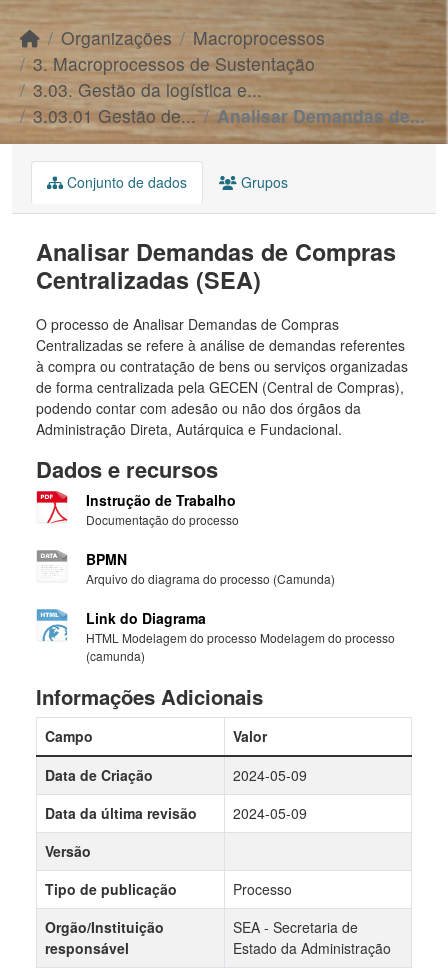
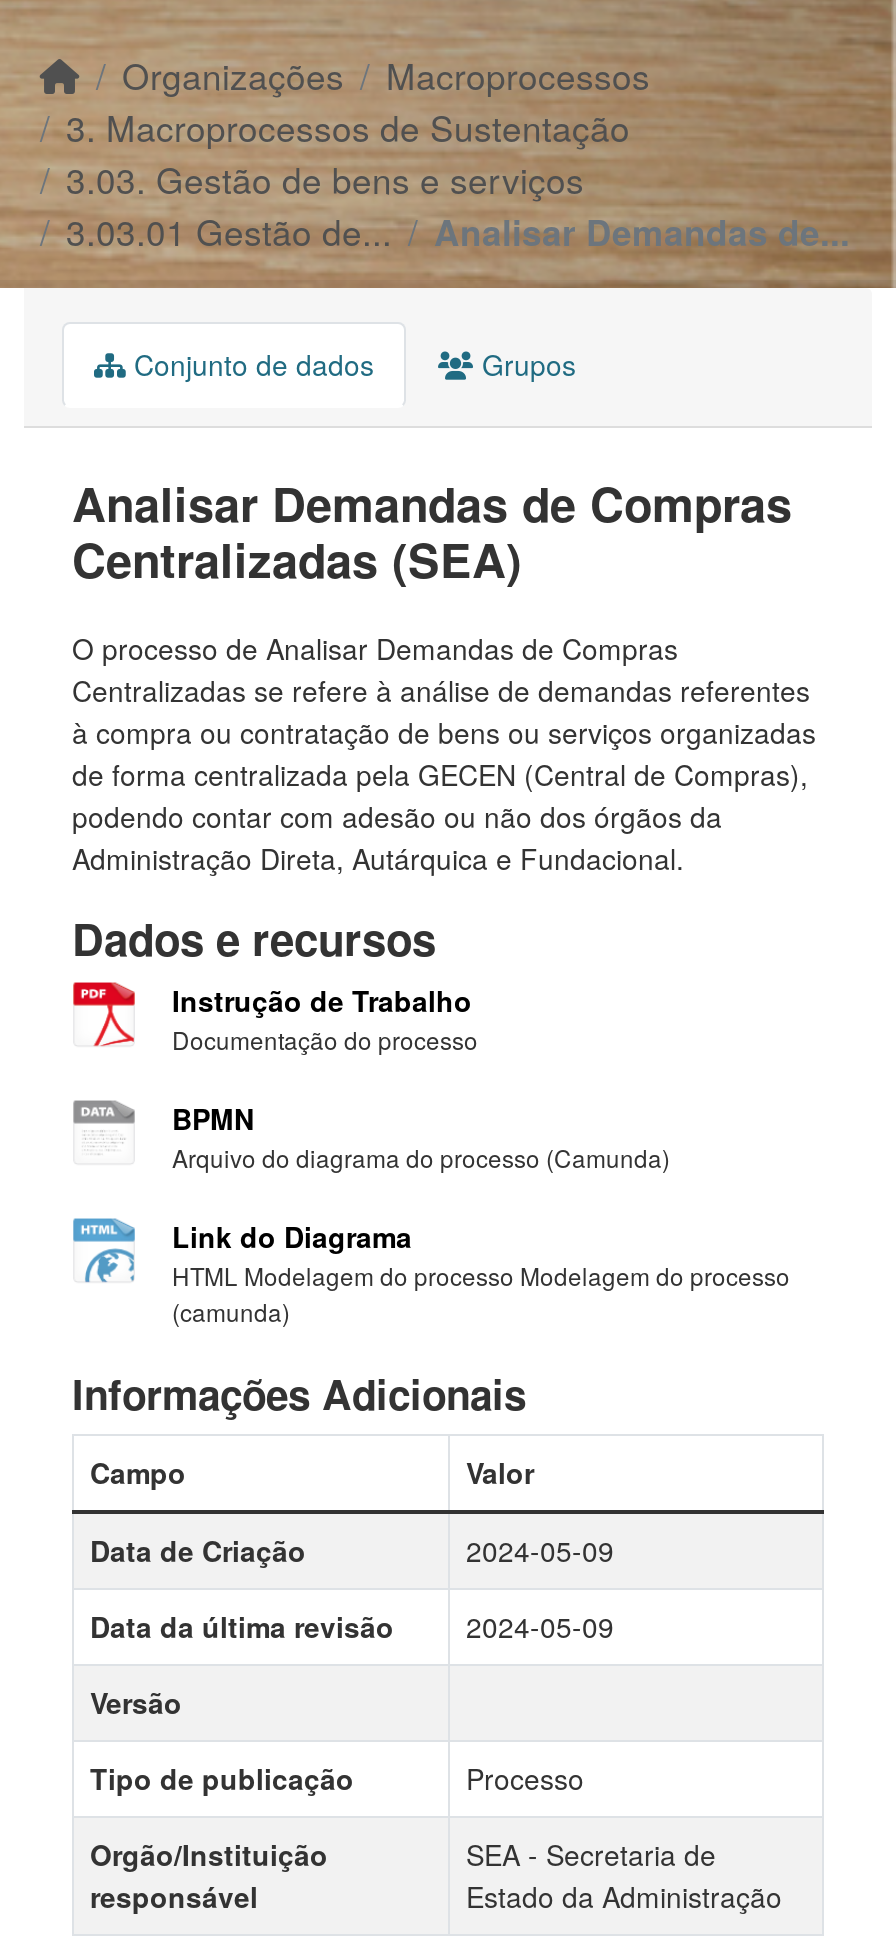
- 3.03. Gestão da logística e...
+ 3.03. Gestão de bens e serviços
